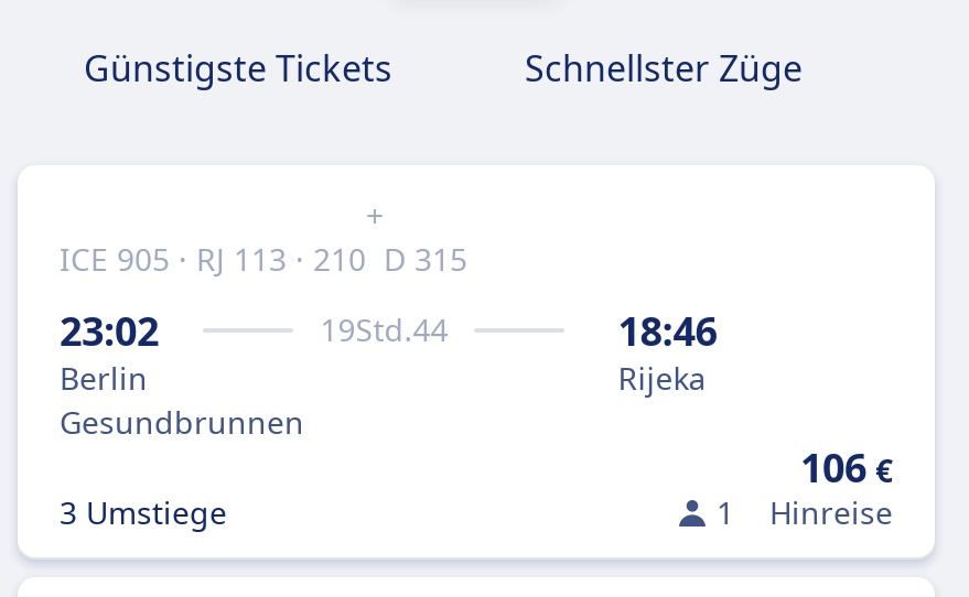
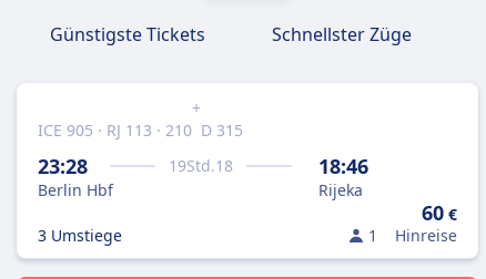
- 23:02
- 19Std.44
- Berlin
- Gesundbrunnen
+ 23:28
+ 19Std.18
+ Berlin Hbf

- 106 €
+ 60 €
